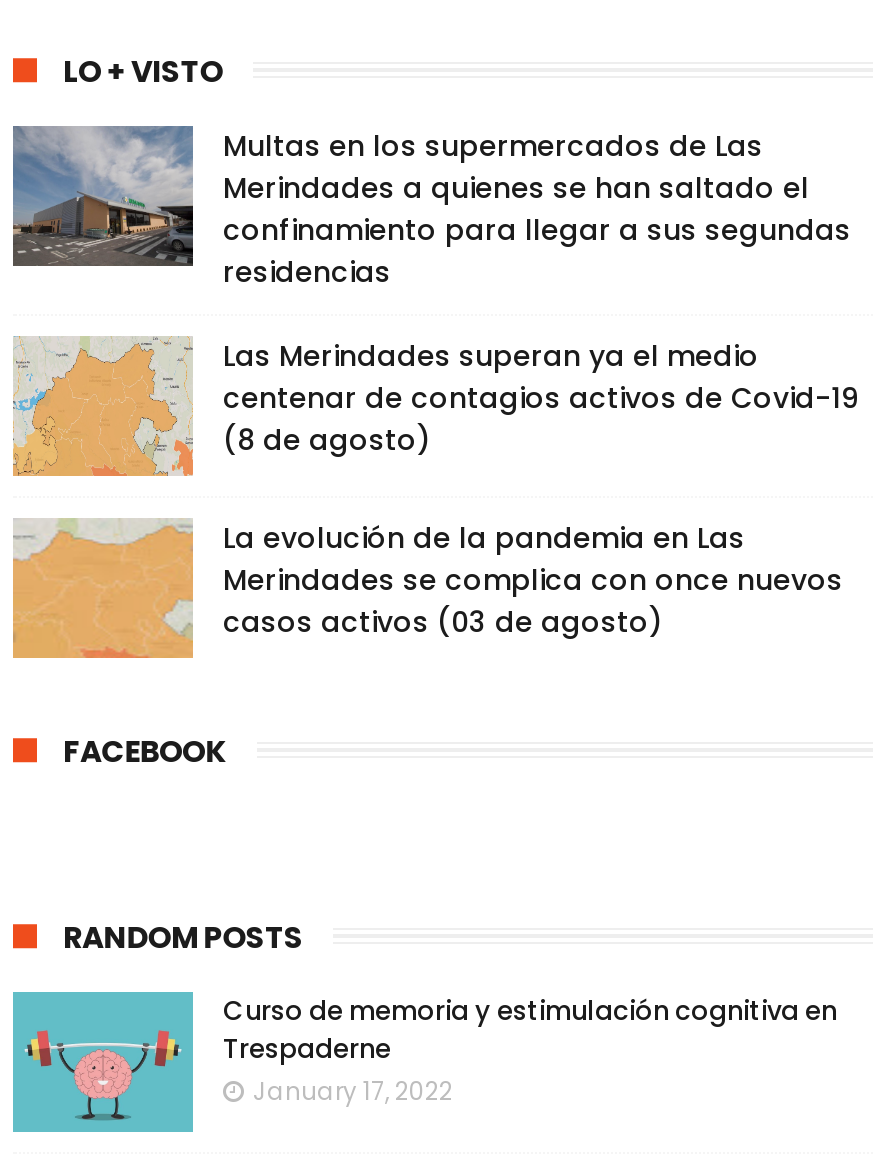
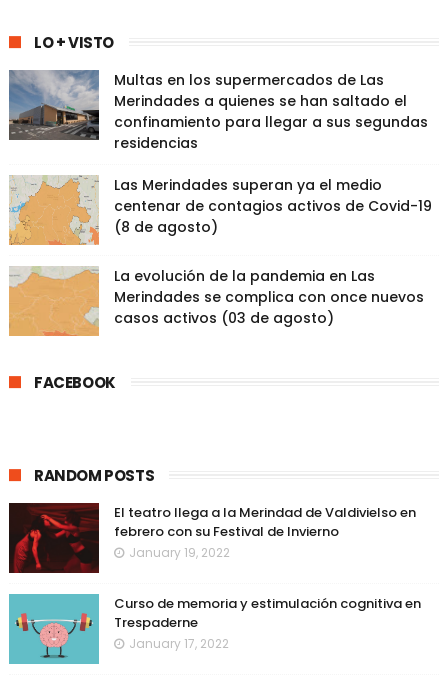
+ [image]
+ El teatro llega a la Merindad de Valdivielso en
+ febrero con su Festival de Invierno
+ January 19, 2022
